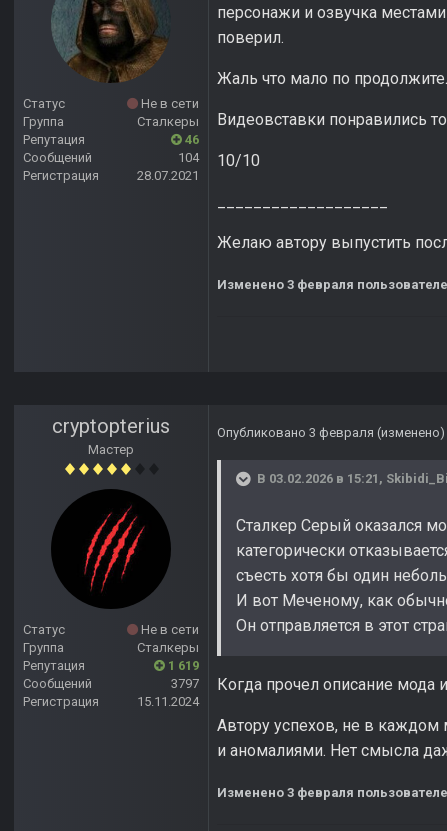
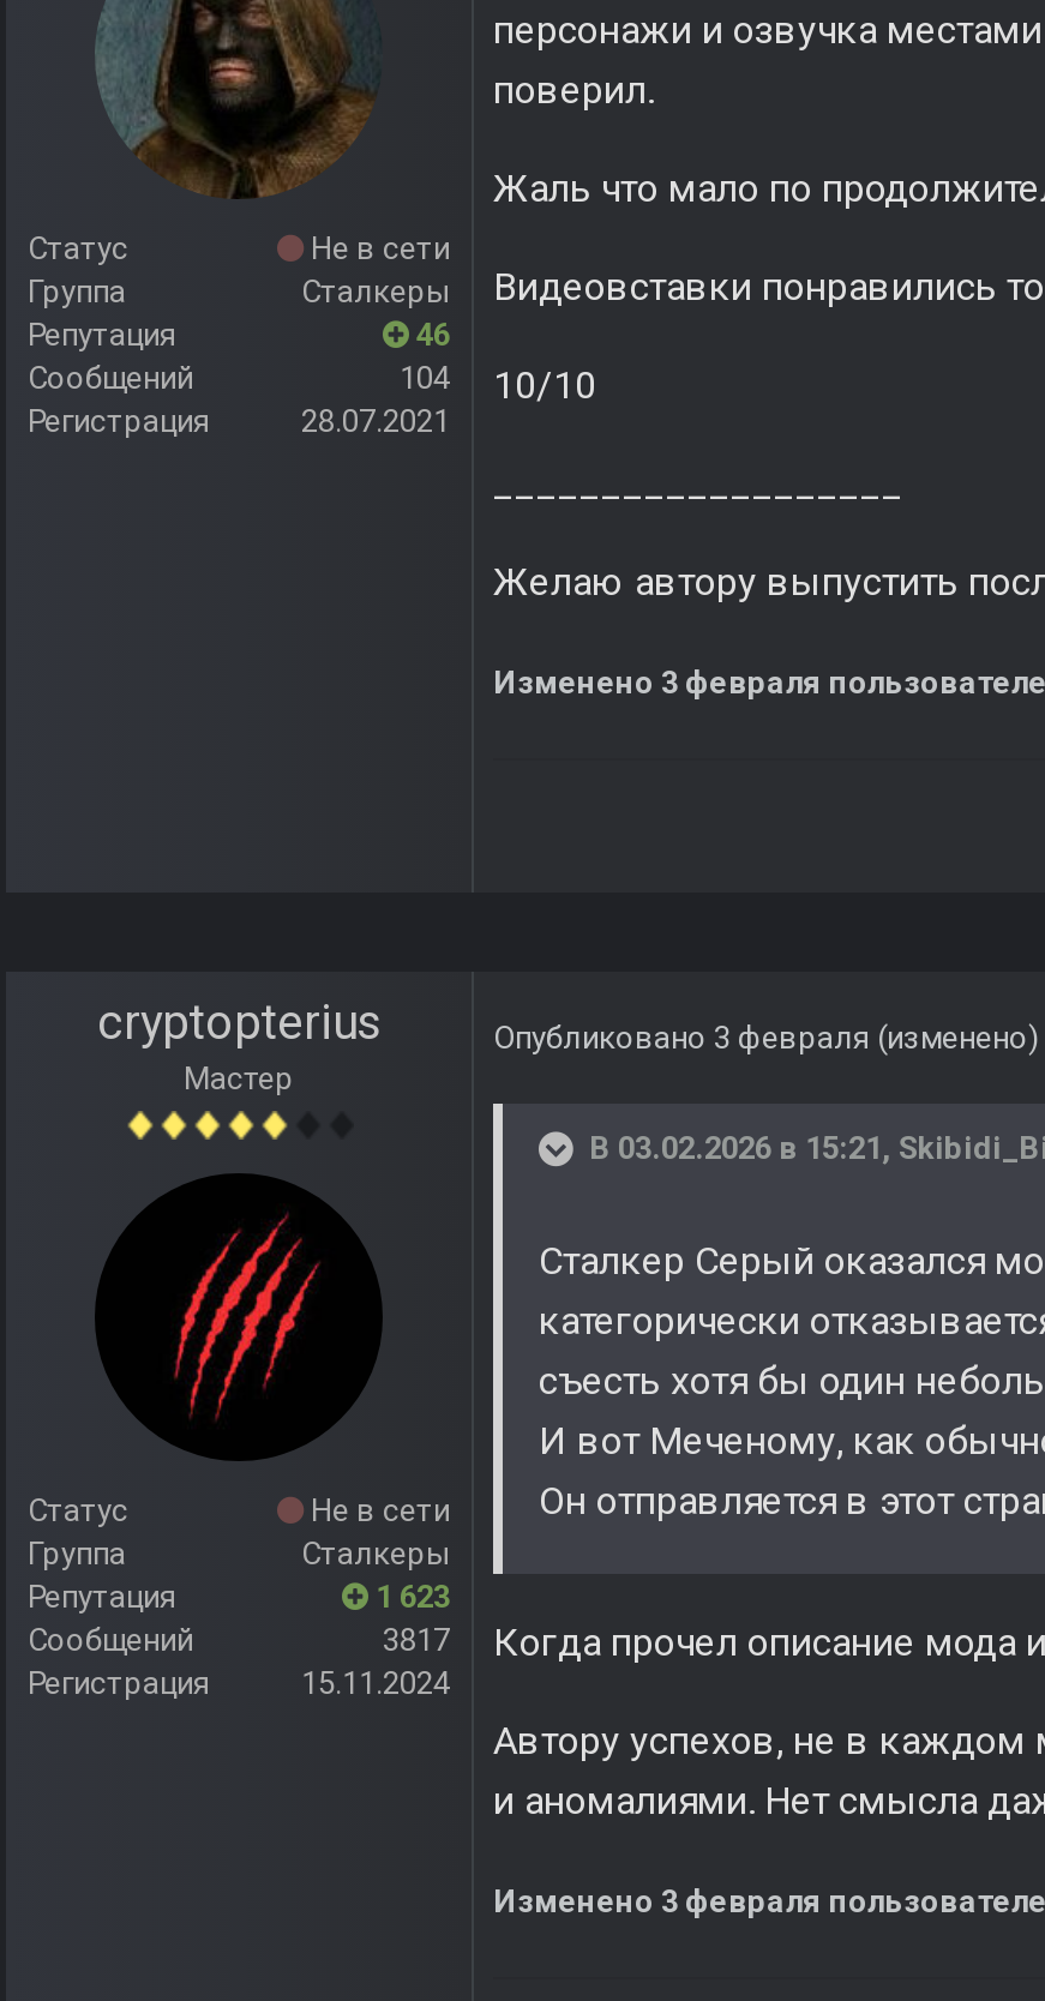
- 1 619
+ 1 623

- 3797
+ 3817
